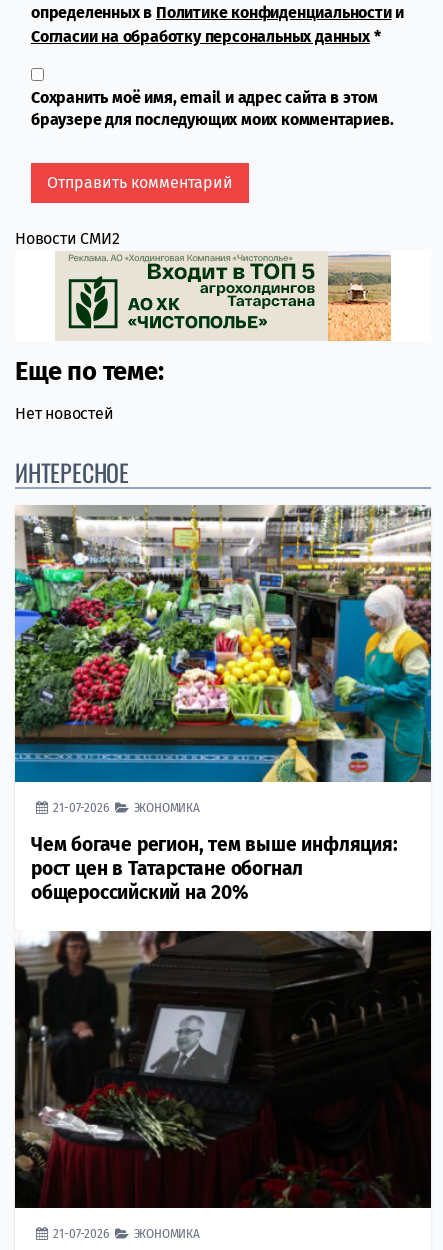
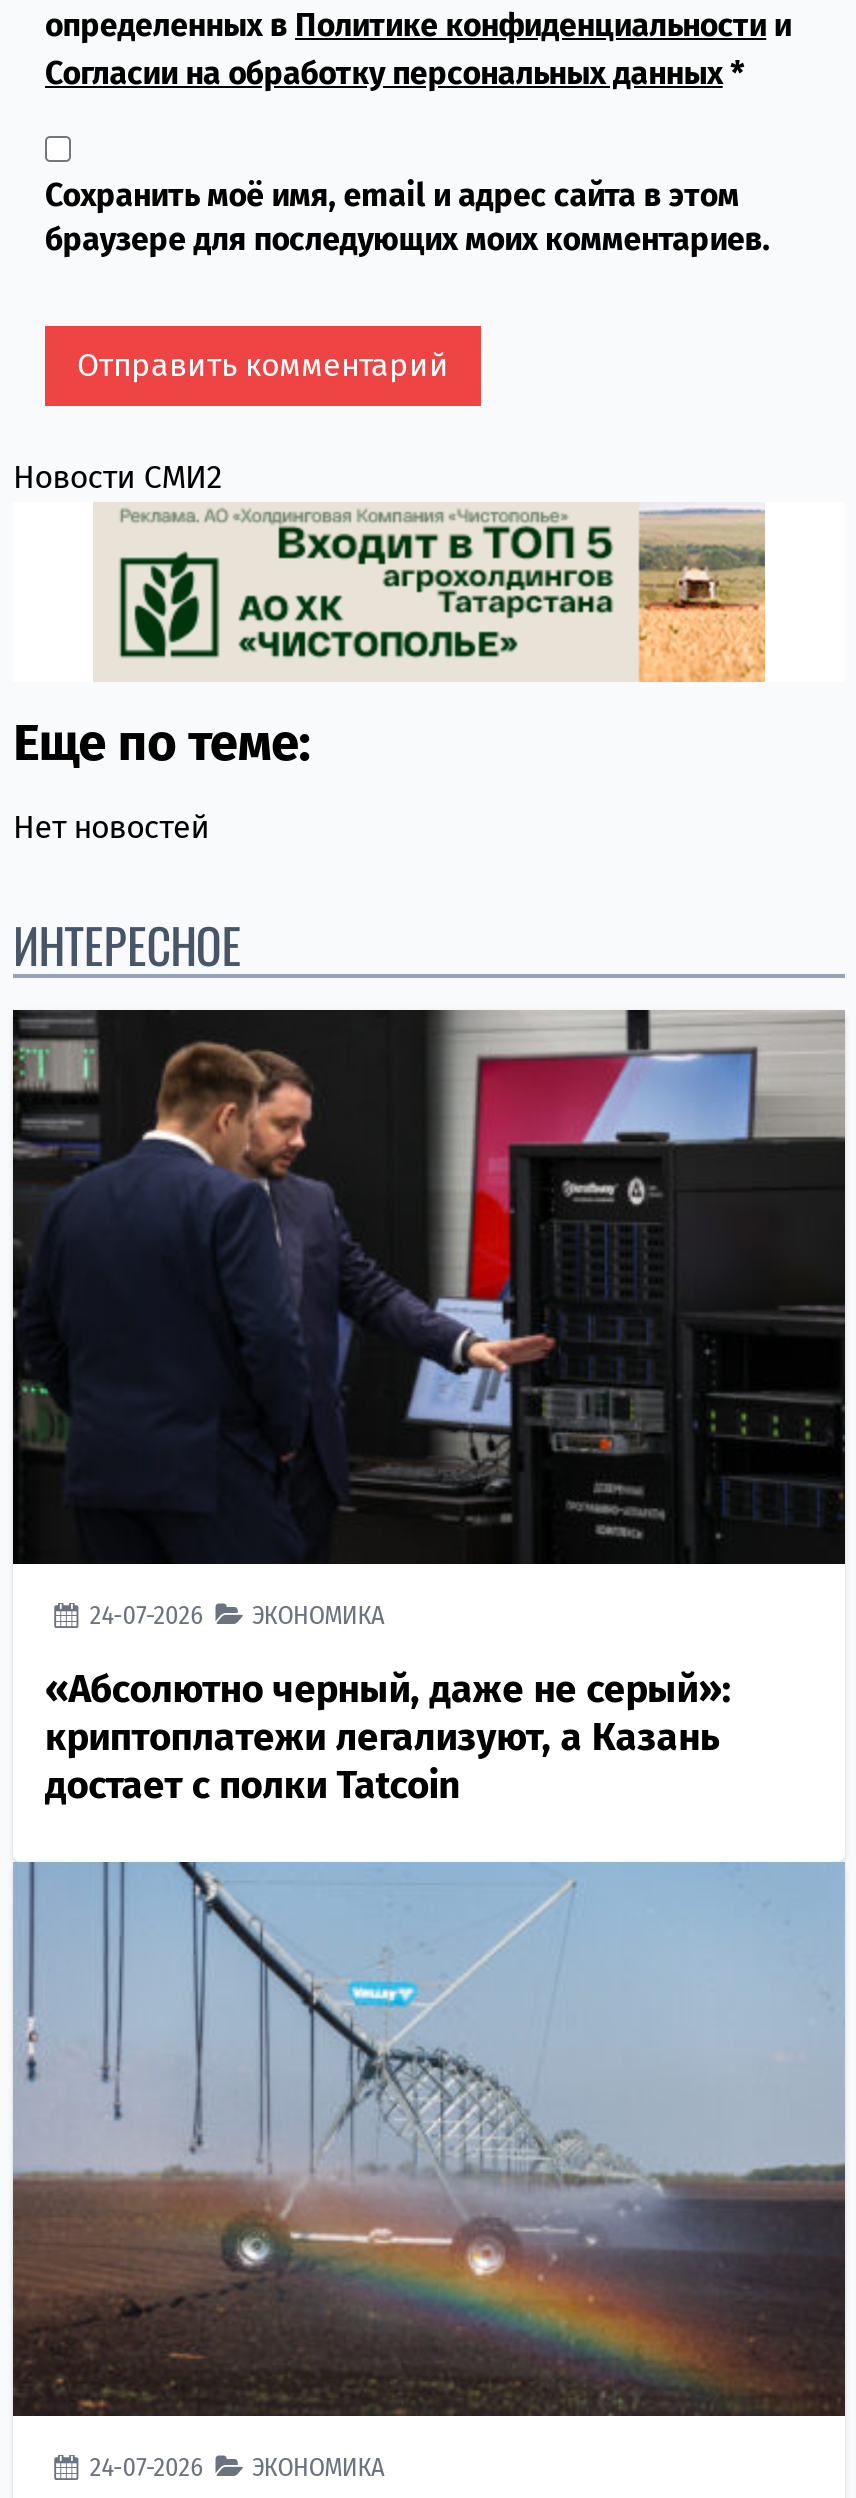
- [image]
- 21-07-2026 ЭКОНОМИКА
+ [image]
+ 24-07-2026 ЭКОНОМИКА

- Чем богаче регион, тем выше инфляция:
- рост цен в Татарстане обогнал
- общероссийский на 20%
+ «Абсолютно черный, даже не серый»:
+ криптоплатежи легализуют, а Казань
+ достает с полки Tatcoin

- [image]
- 21-07-2026 ЭКОНОМИКА
+ [image]
+ 24-07-2026 ЭКОНОМИКА
